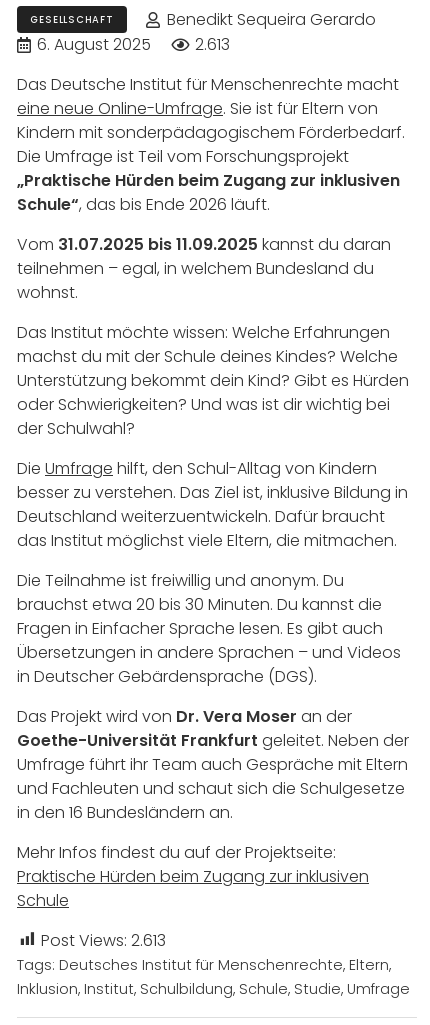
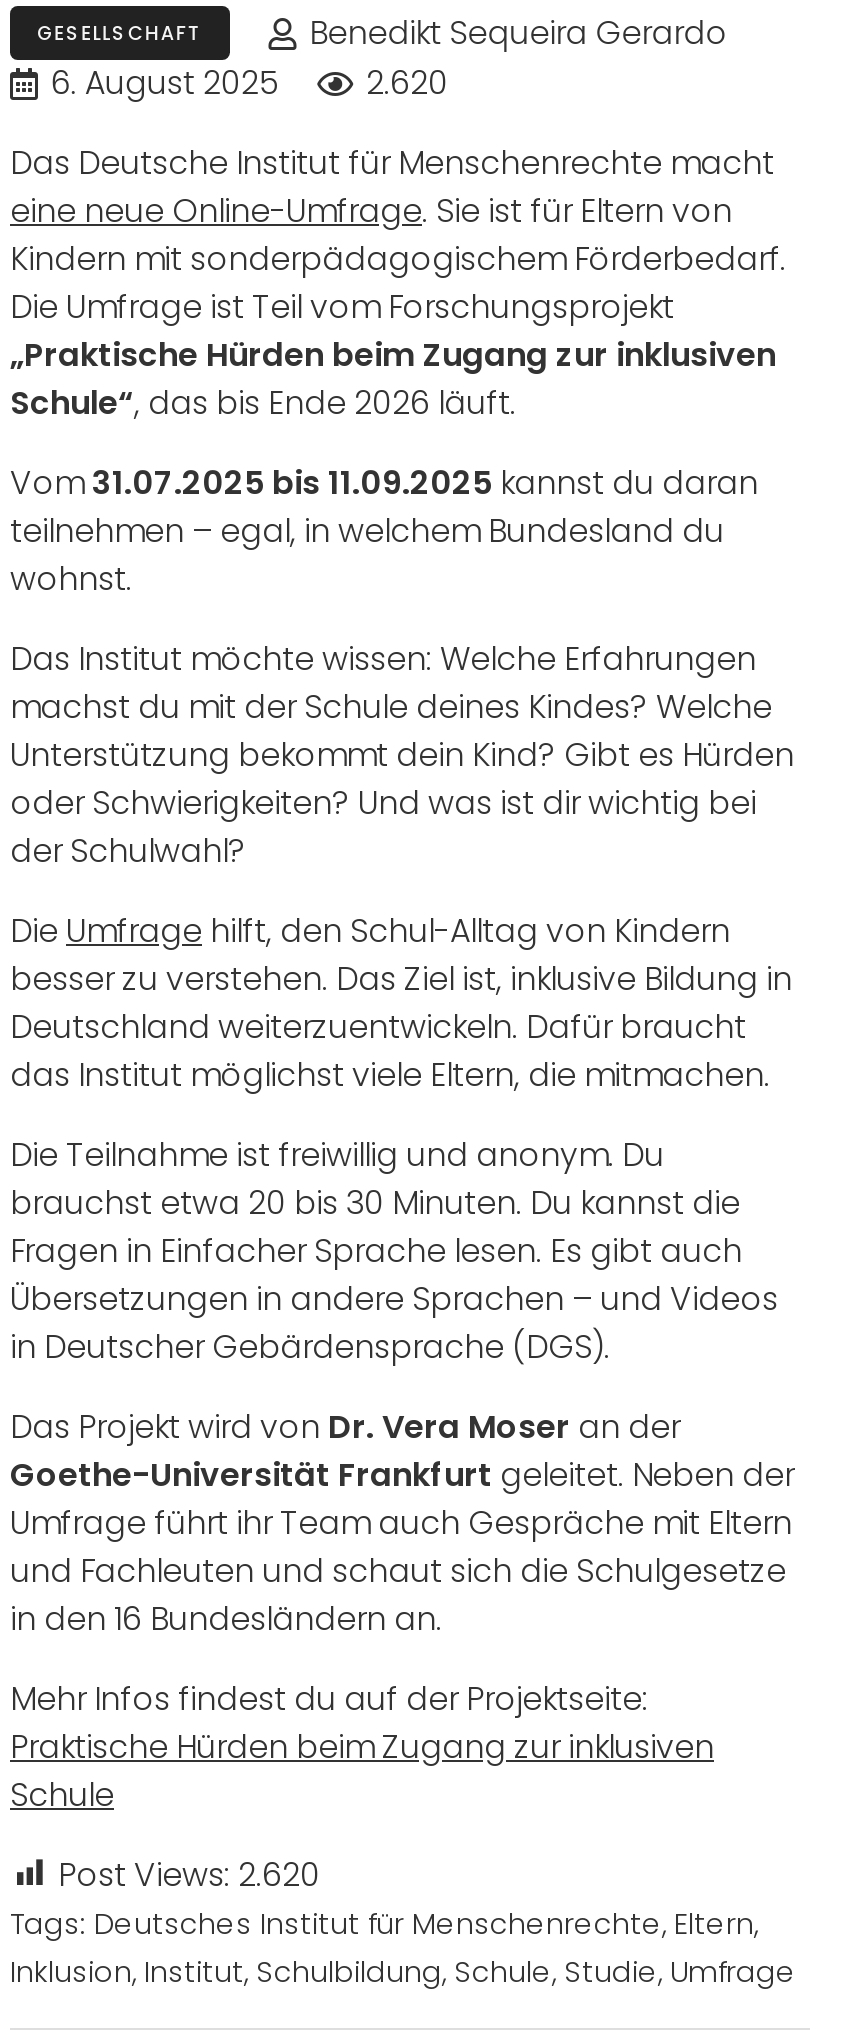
- 6. August 2025 2.613
+ 6. August 2025 2.620

- Post Views: 2.613
+ Post Views: 2.620
